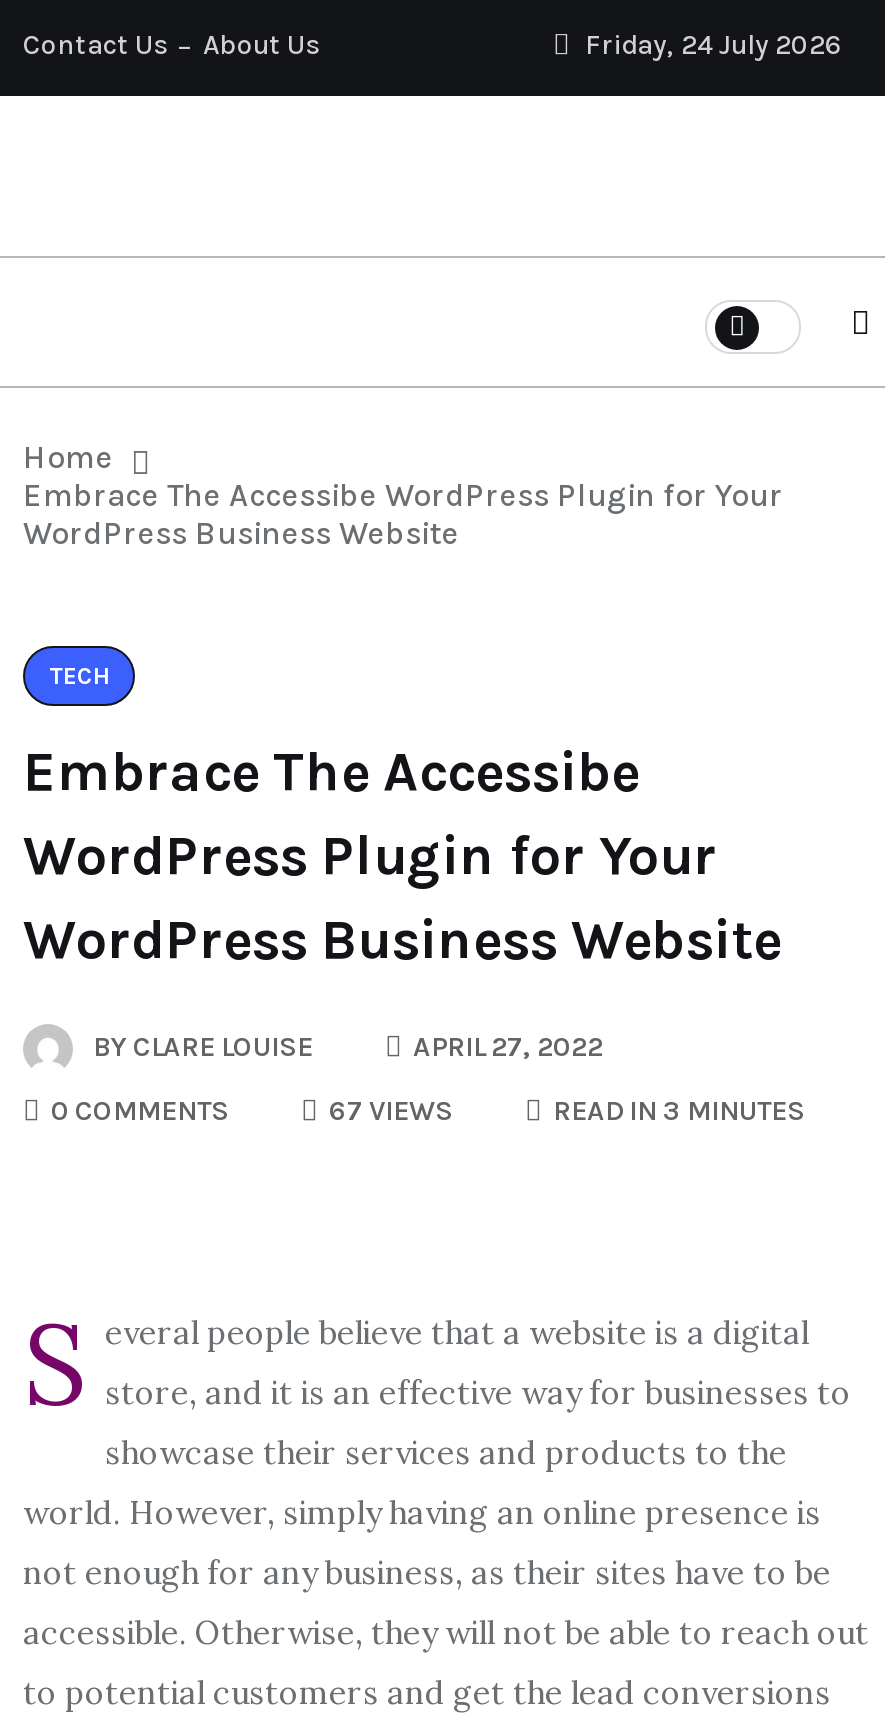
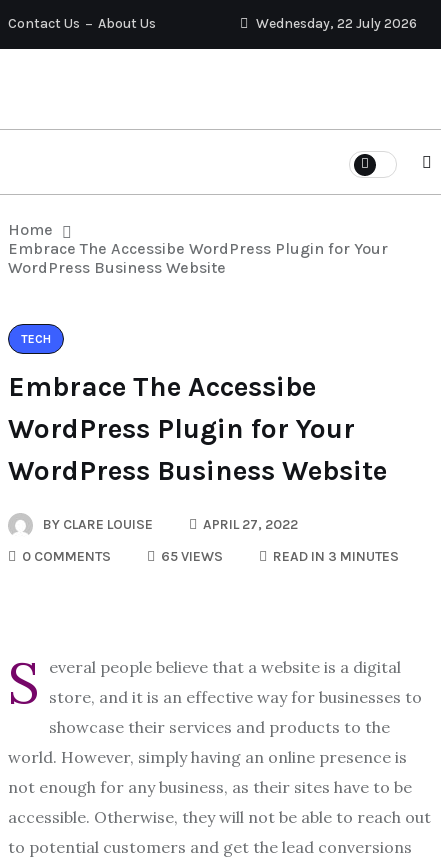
- Friday, 24 July 2026
+ Wednesday, 22 July 2026

- 67 VIEWS
+ 65 VIEWS
